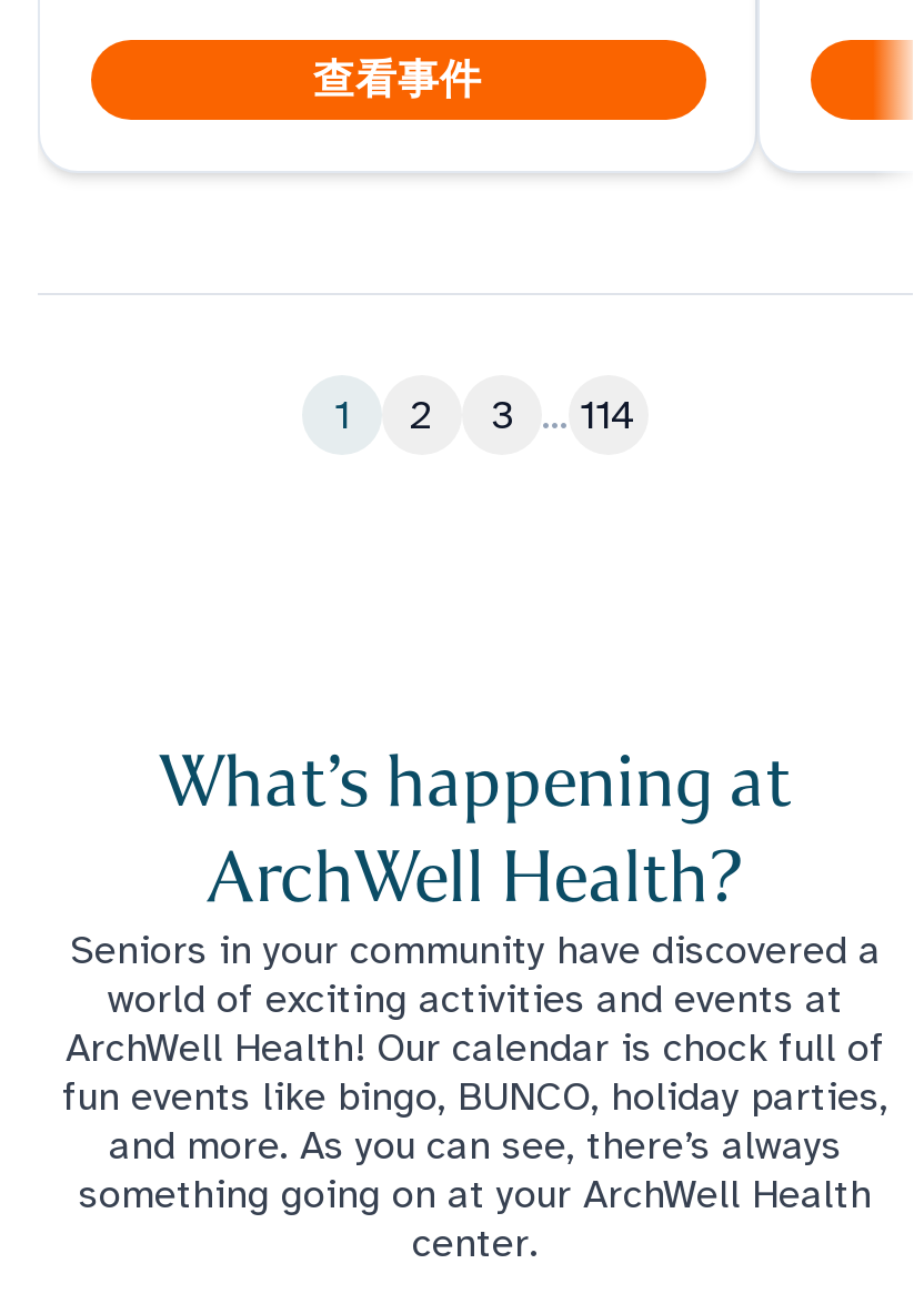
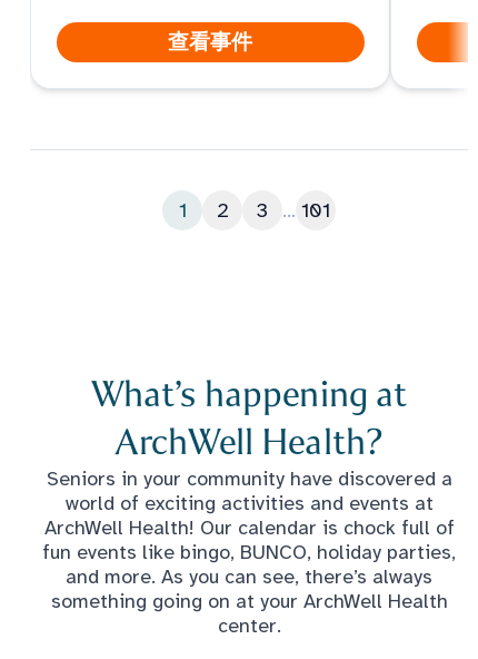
- 1 2 3 ... 114
+ 1 2 3 ... 101
